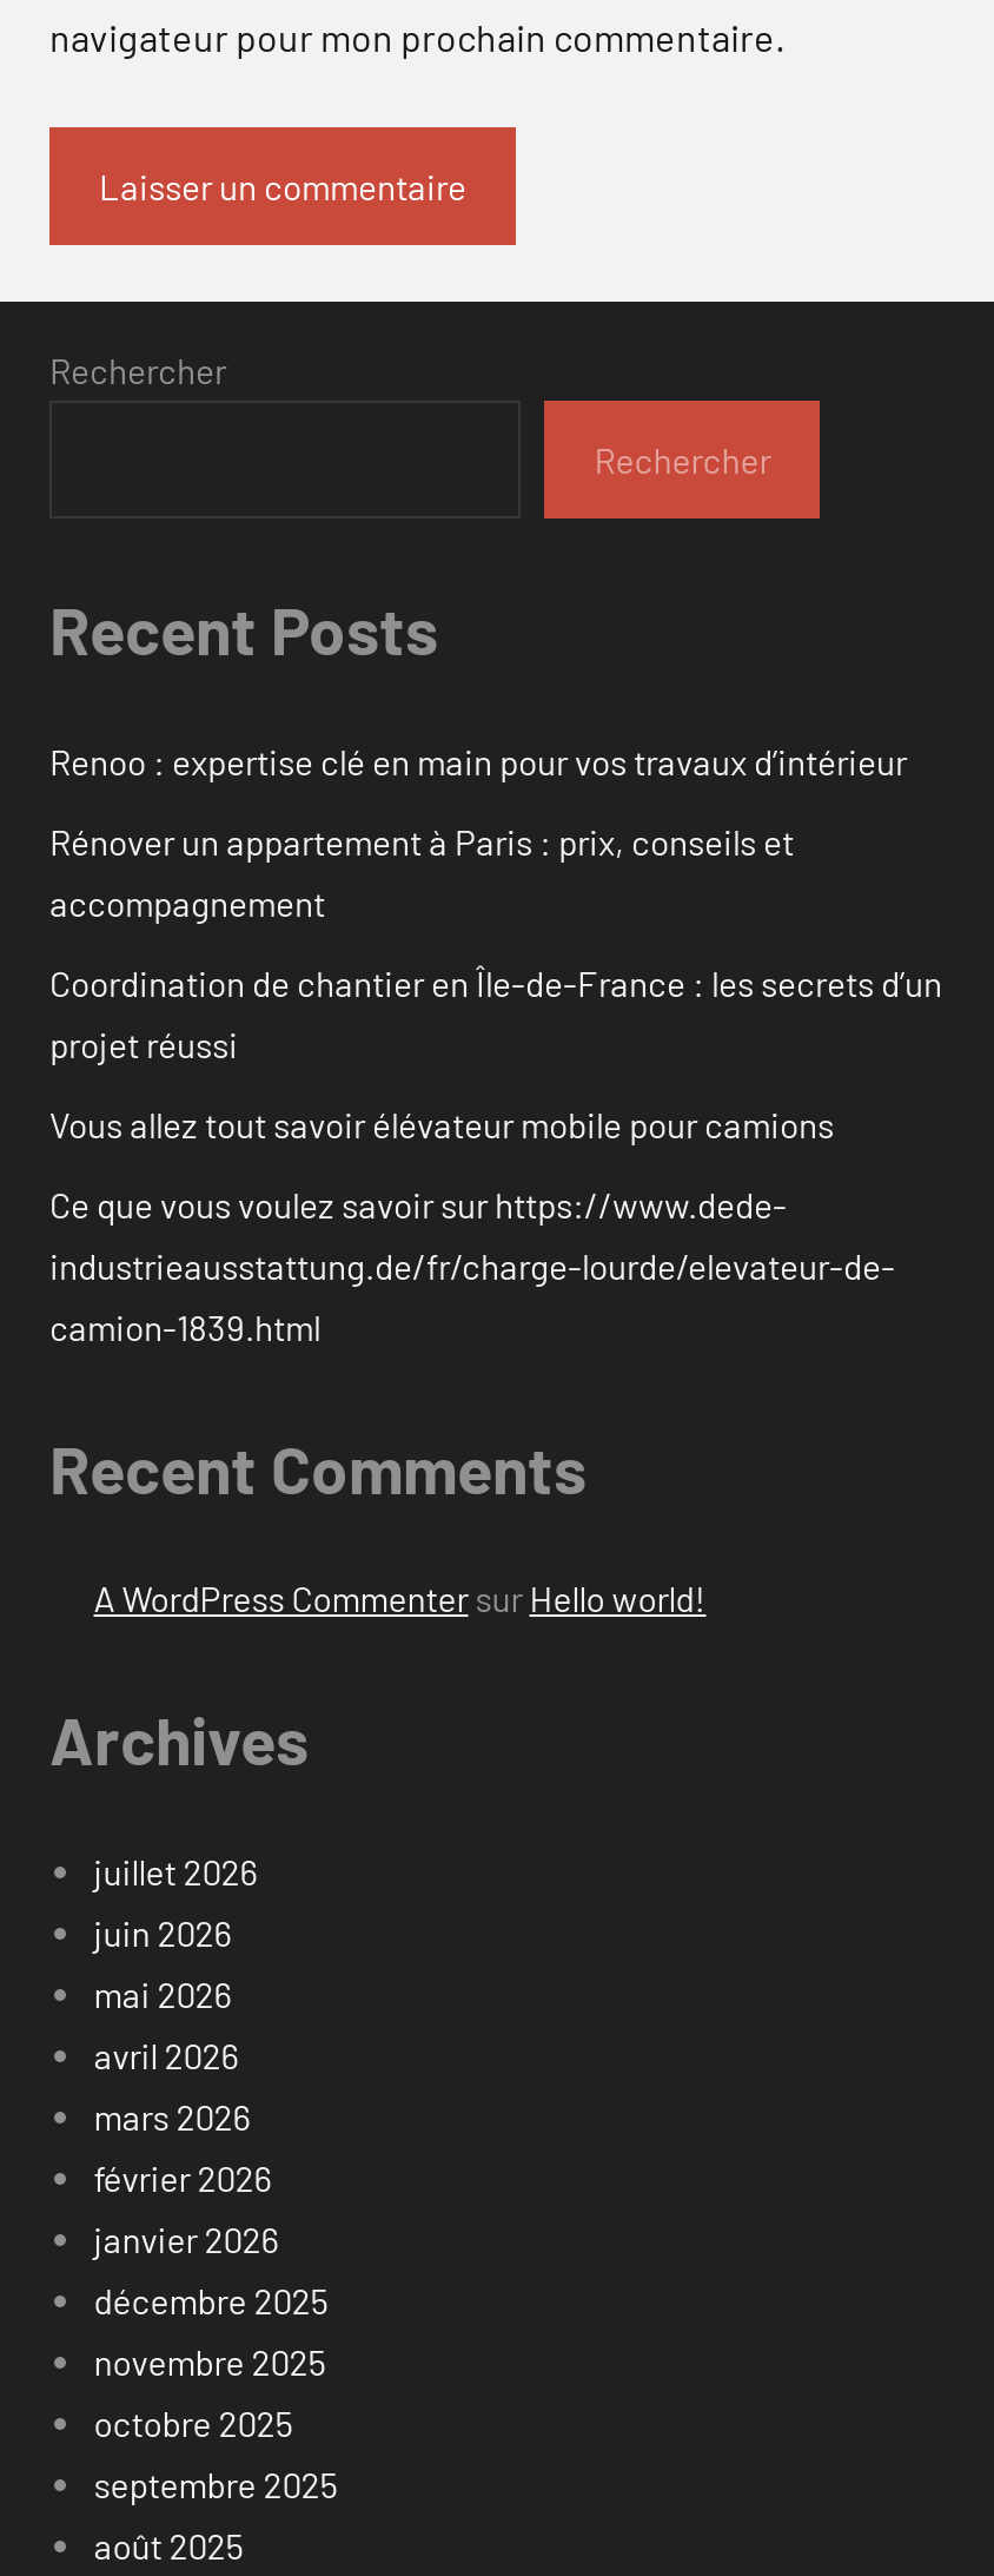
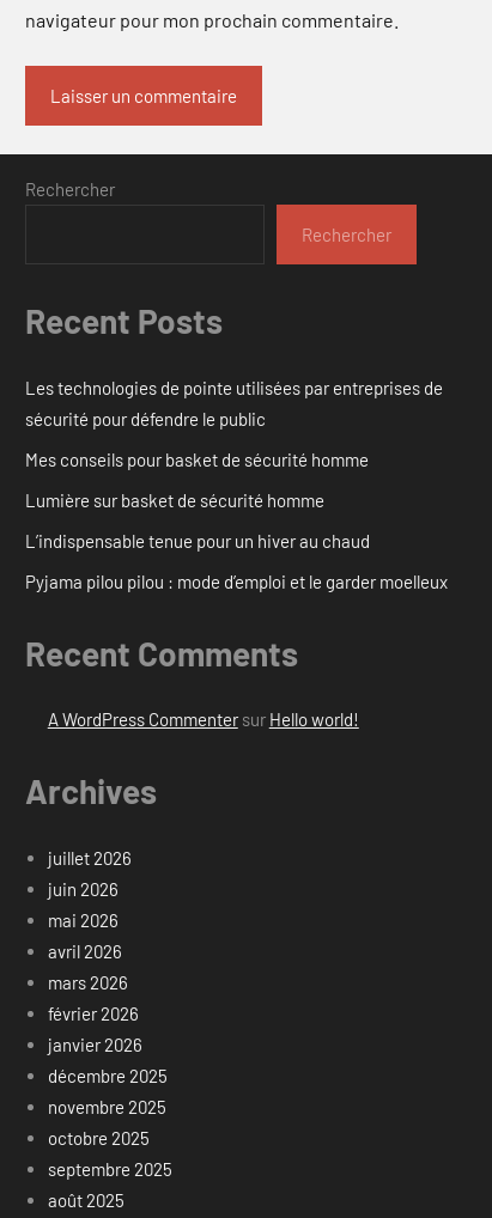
- Renoo : expertise clé en main pour vos travaux d’intérieur
+ Les technologies de pointe utilisées par entreprises de
+ sécurité pour défendre le public

- Rénover un appartement à Paris : prix, conseils et
- accompagnement
+ Mes conseils pour basket de sécurité homme

- Coordination de chantier en Île-de-France : les secrets d’un
- projet réussi
+ Lumière sur basket de sécurité homme

- Vous allez tout savoir élévateur mobile pour camions
+ L’indispensable tenue pour un hiver au chaud

- Ce que vous voulez savoir sur https://www.dede-
- industrieausstattung.de/fr/charge-lourde/elevateur-de-
- camion-1839.html
+ Pyjama pilou pilou : mode d’emploi et le garder moelleux
